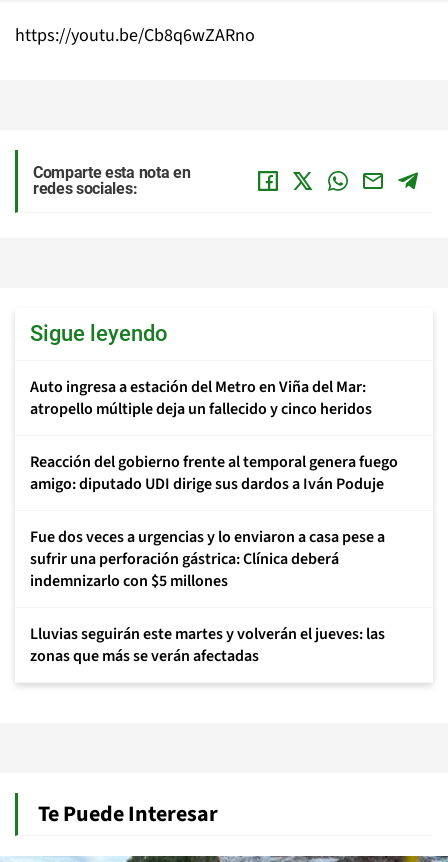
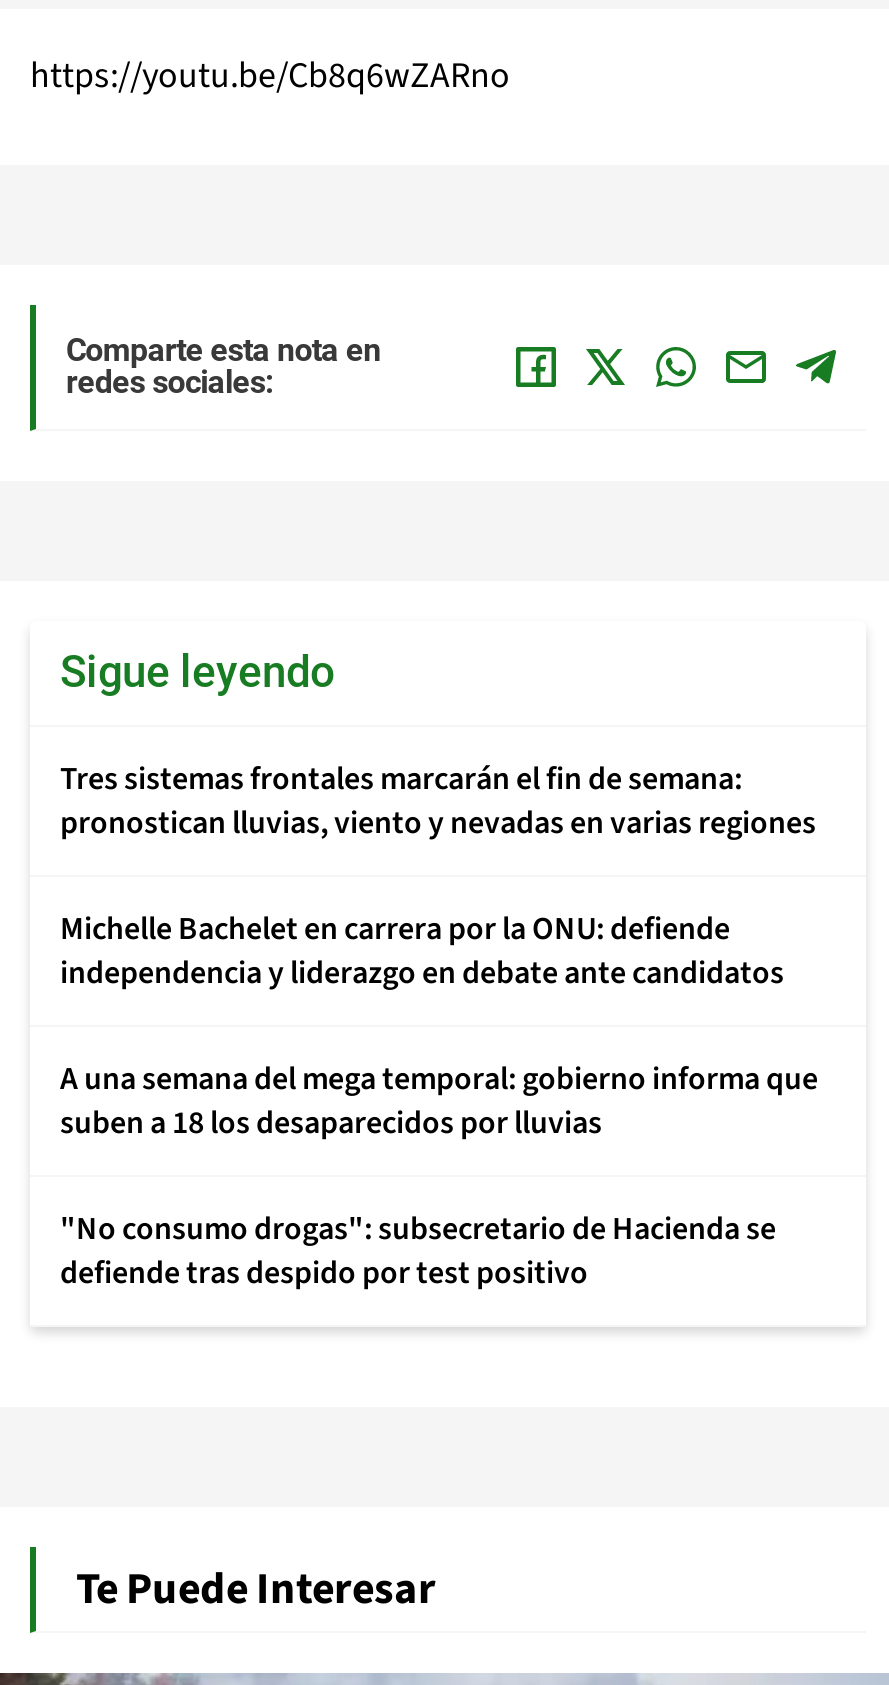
- Auto ingresa a estación del Metro en Viña del Mar:
- atropello múltiple deja un fallecido y cinco heridos
+ Tres sistemas frontales marcarán el fin de semana:
+ pronostican lluvias, viento y nevadas en varias regiones

- Reacción del gobierno frente al temporal genera fuego
- amigo: diputado UDI dirige sus dardos a Iván Poduje
+ Michelle Bachelet en carrera por la ONU: defiende
+ independencia y liderazgo en debate ante candidatos

- Fue dos veces a urgencias y lo enviaron a casa pese a
- sufrir una perforación gástrica: Clínica deberá
- indemnizarlo con $5 millones
+ A una semana del mega temporal: gobierno informa que
+ suben a 18 los desaparecidos por lluvias

- Lluvias seguirán este martes y volverán el jueves: las
- zonas que más se verán afectadas
+ "No consumo drogas": subsecretario de Hacienda se
+ defiende tras despido por test positivo
